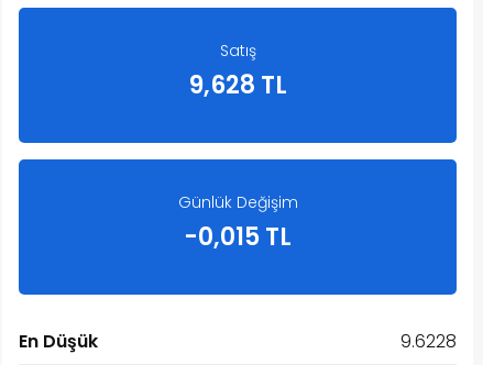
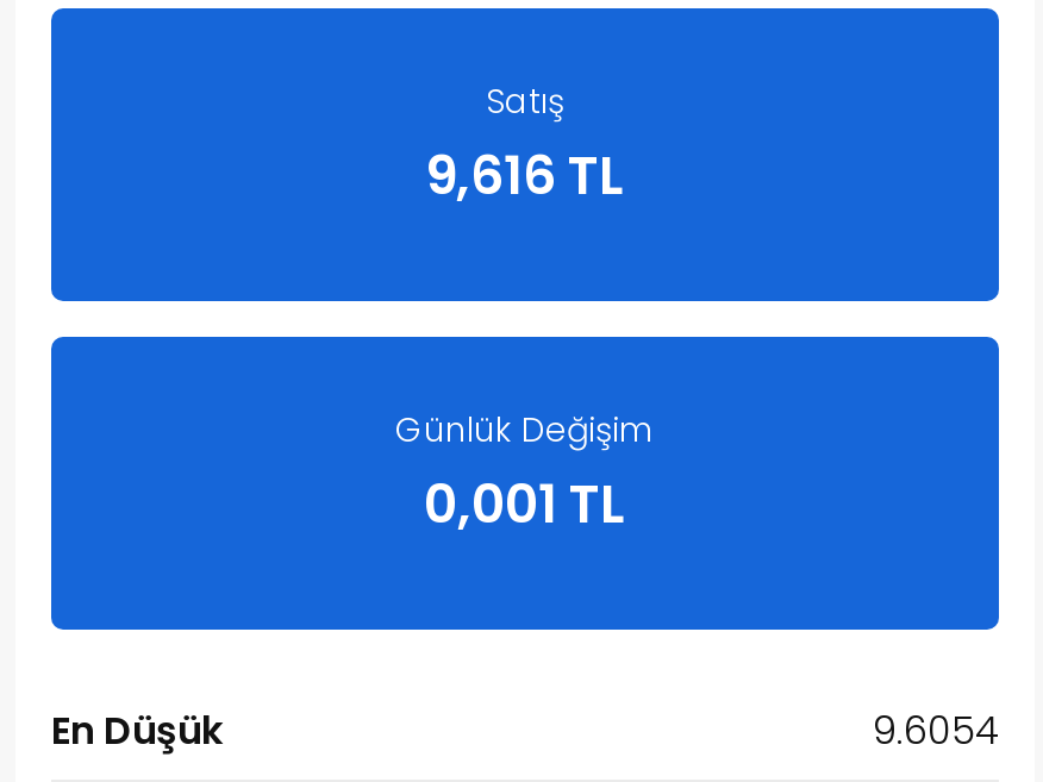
- 9,628 TL
+ 9,616 TL

- -0,015 TL
+ 0,001 TL

- 9.6228
+ 9.6054
